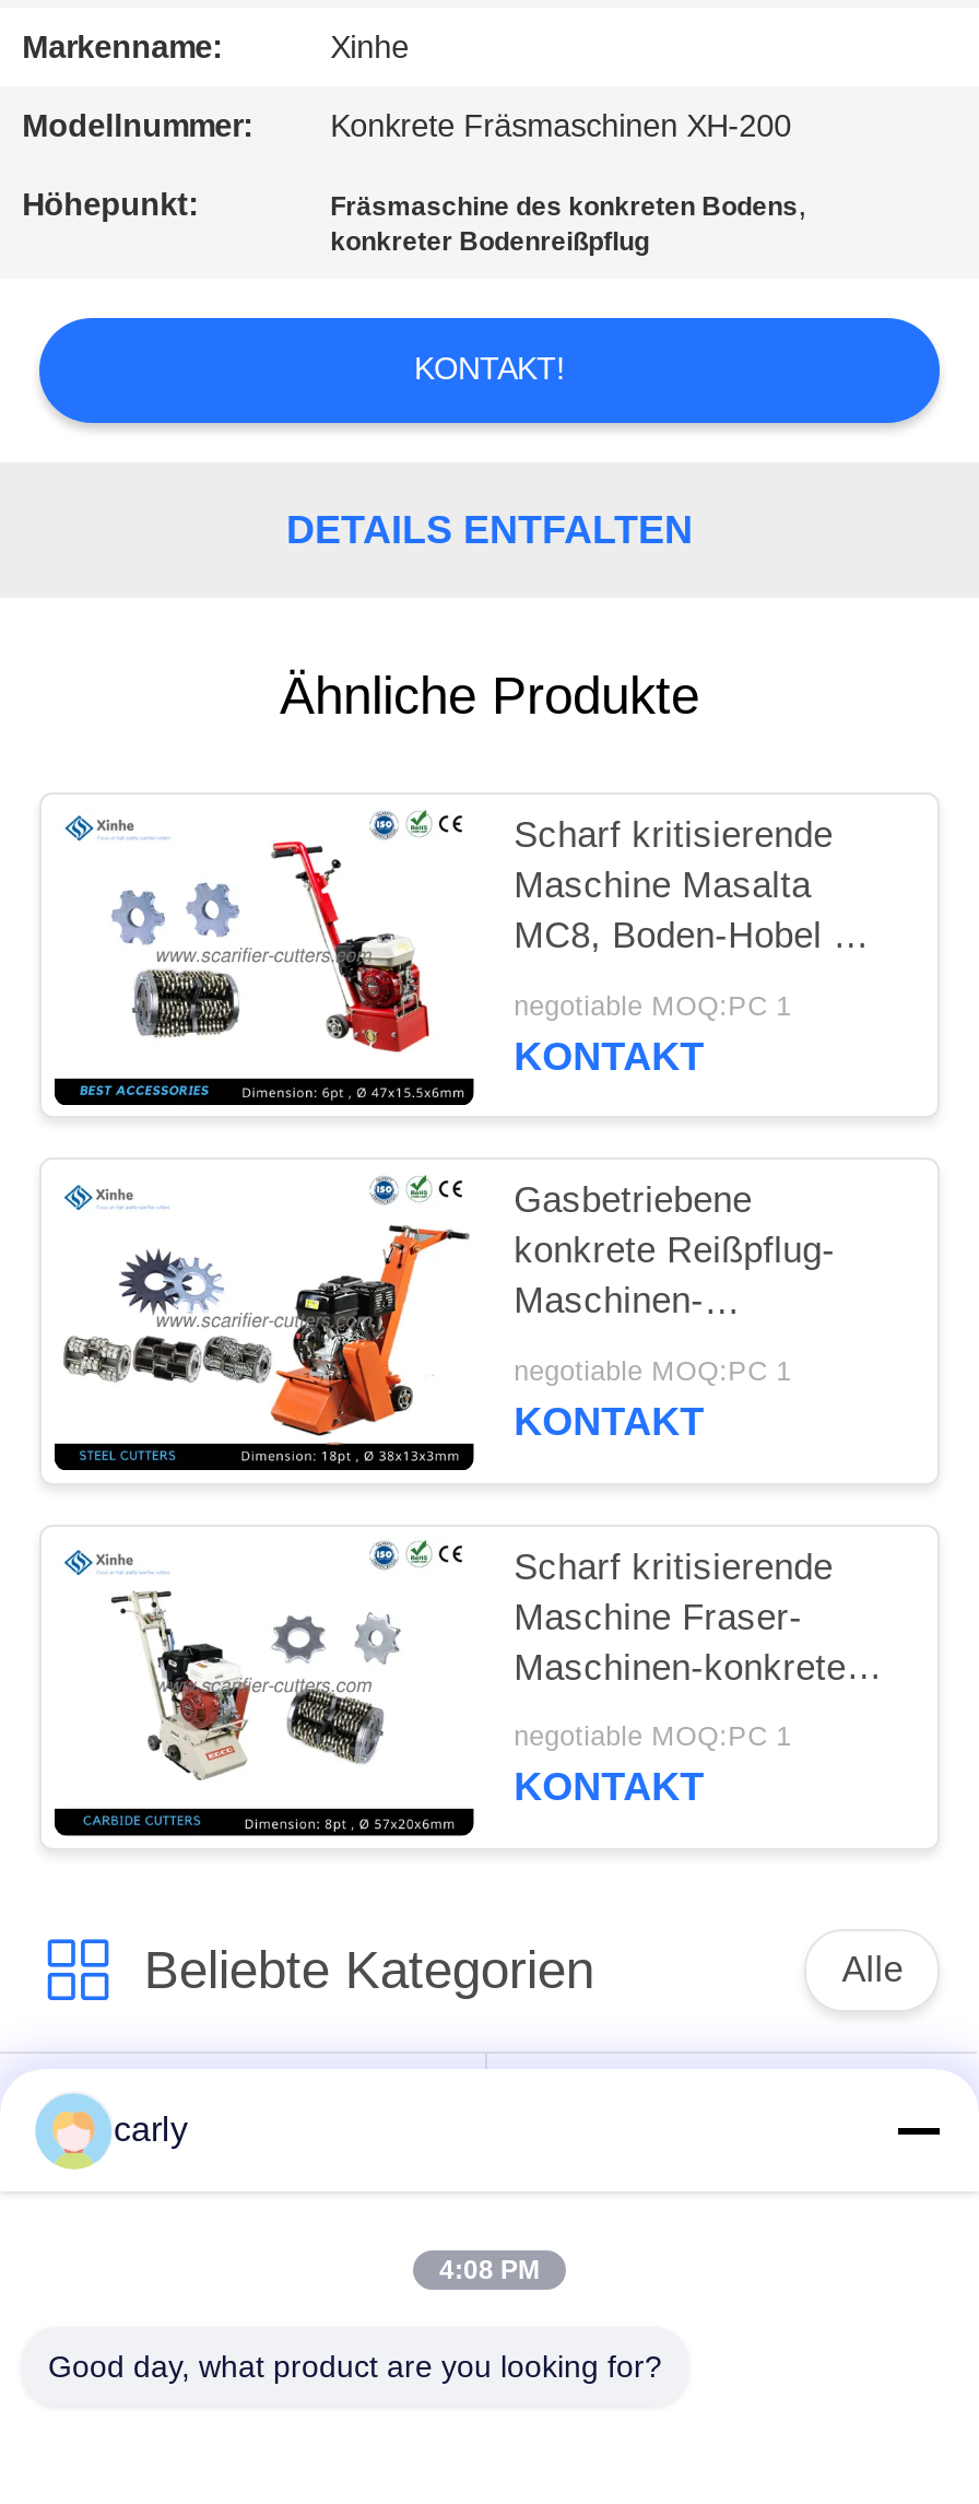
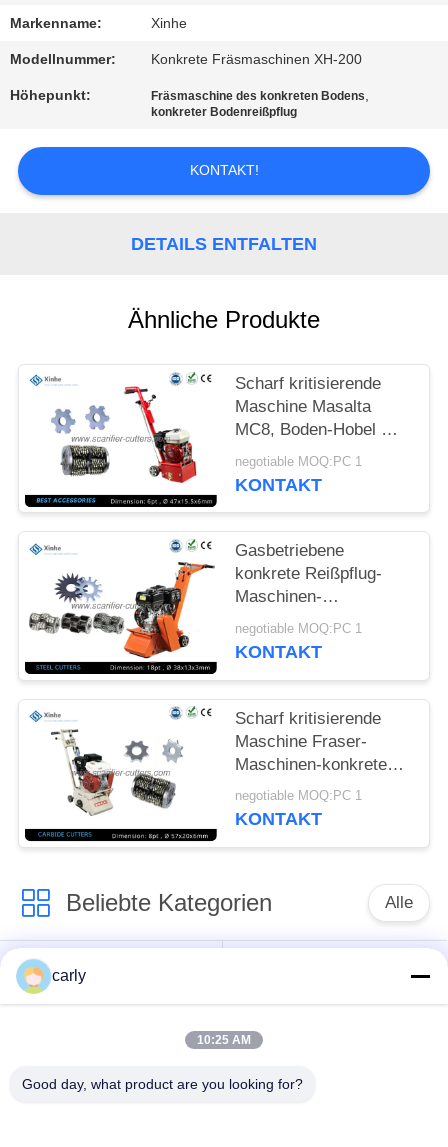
- 4:08 PM
+ 10:25 AM
